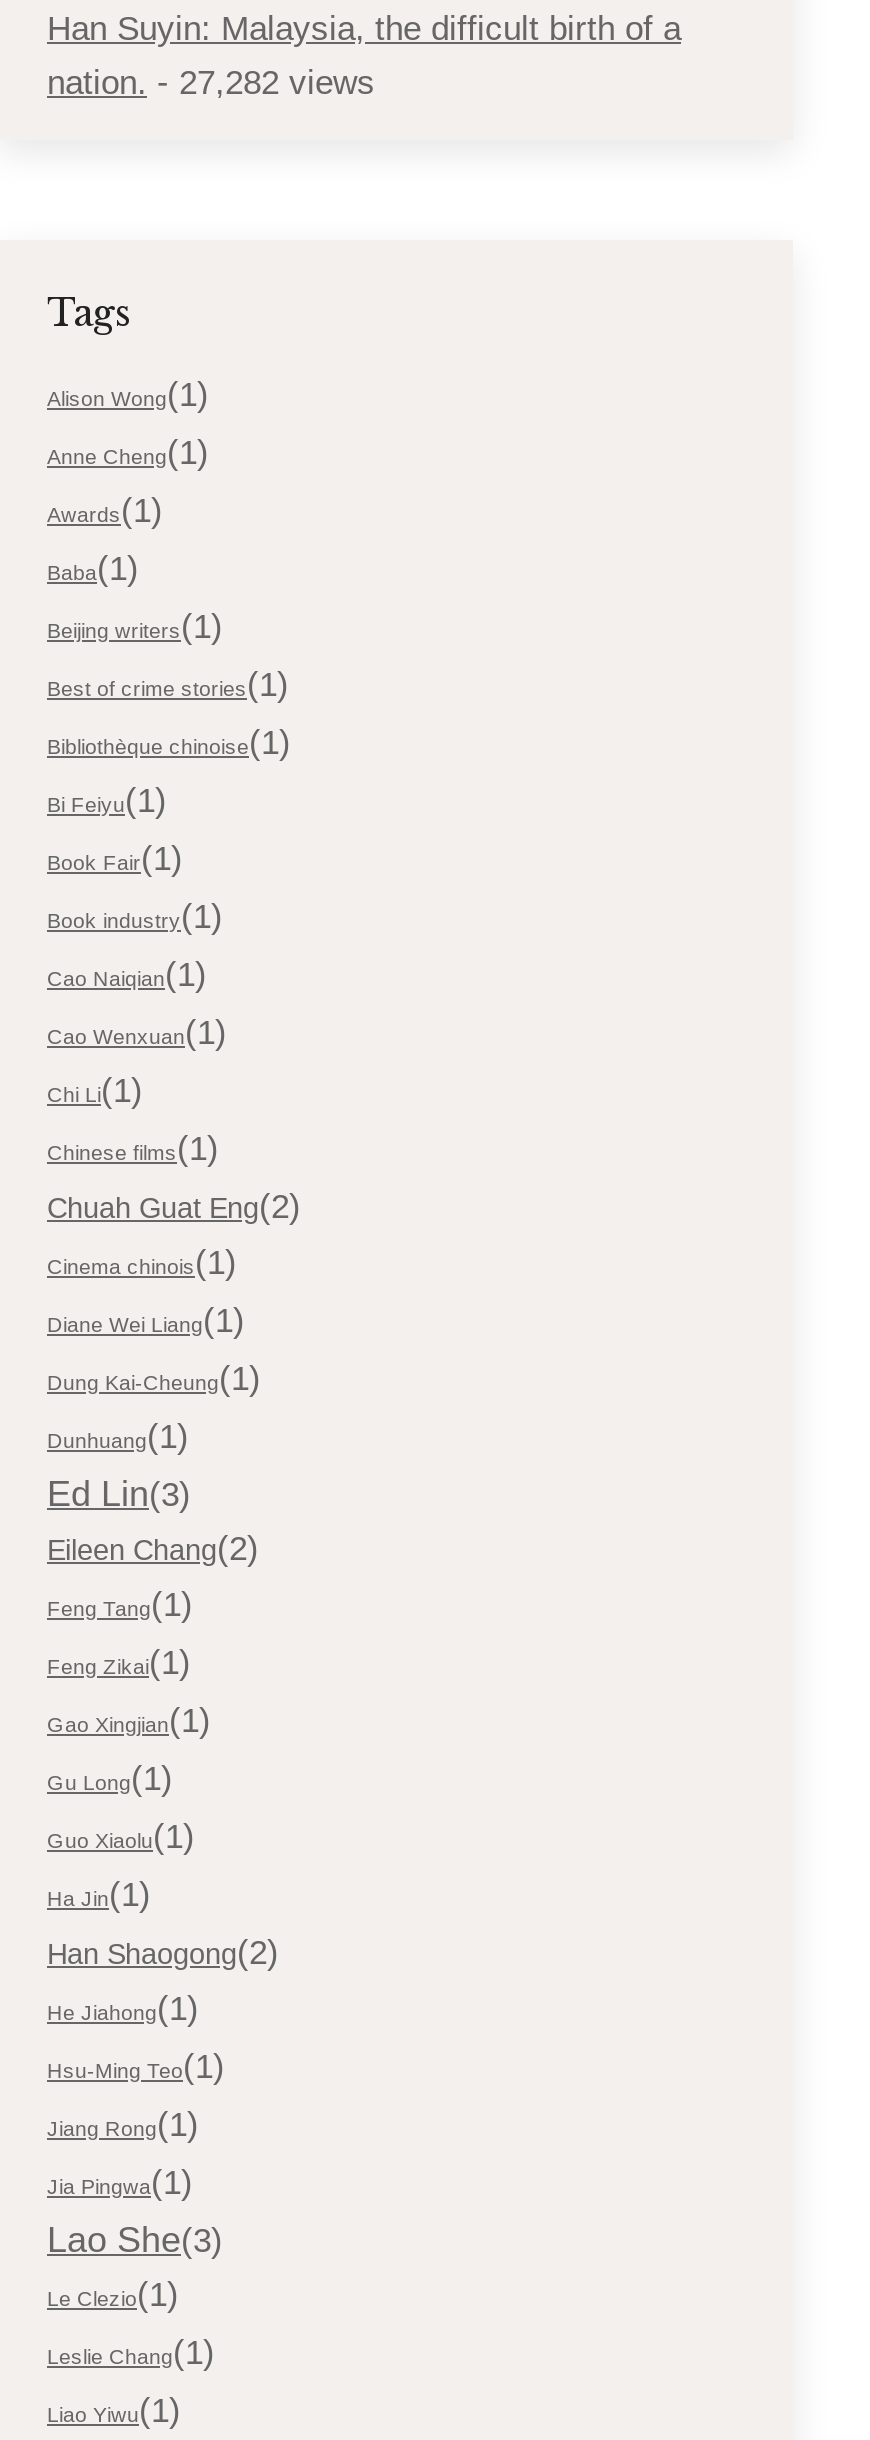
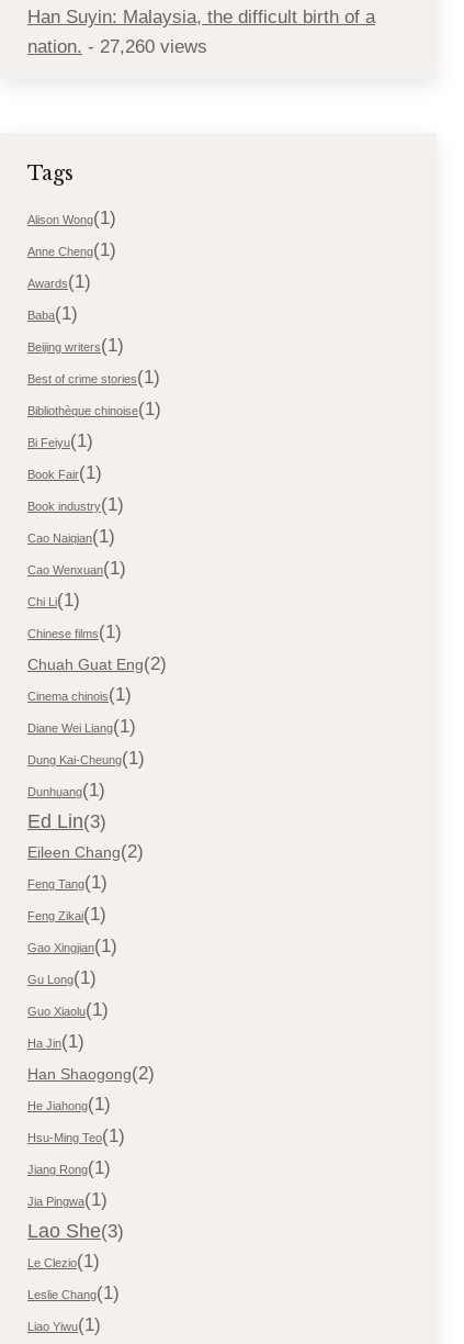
- nation. - 27,282 views
+ nation. - 27,260 views
